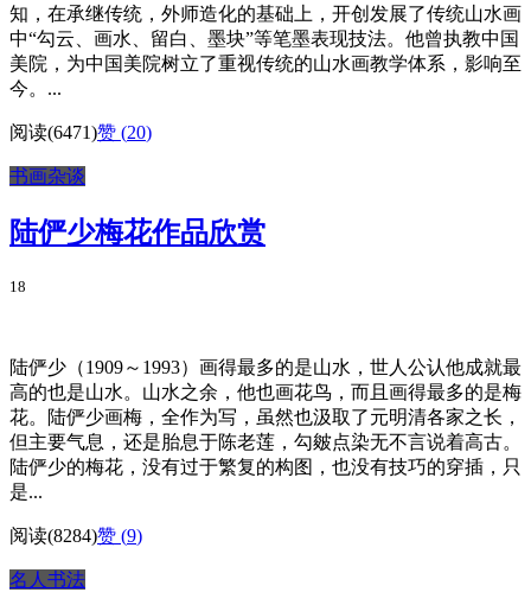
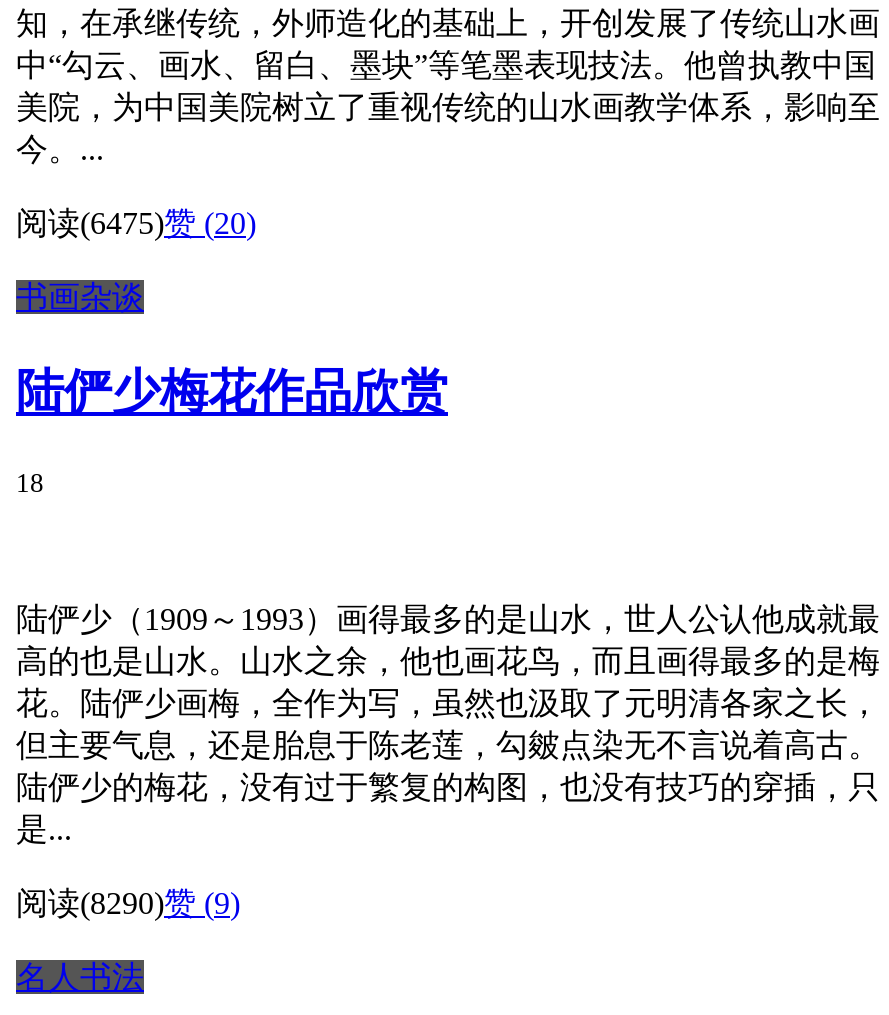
- 阅读(6471)赞 (20)
+ 阅读(6475)赞 (20)

- 阅读(8284)赞 (9)
+ 阅读(8290)赞 (9)
